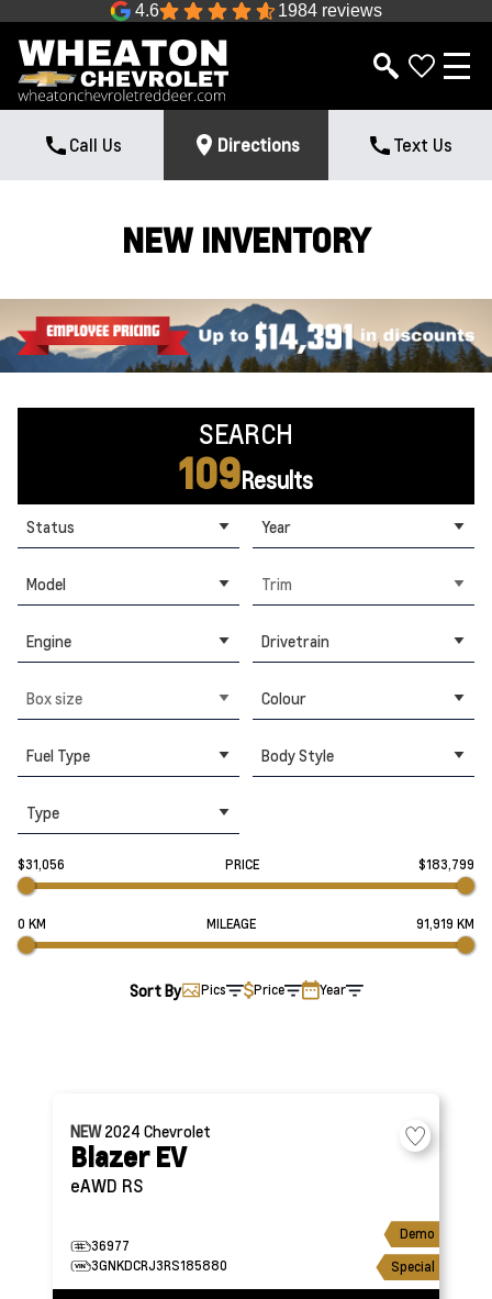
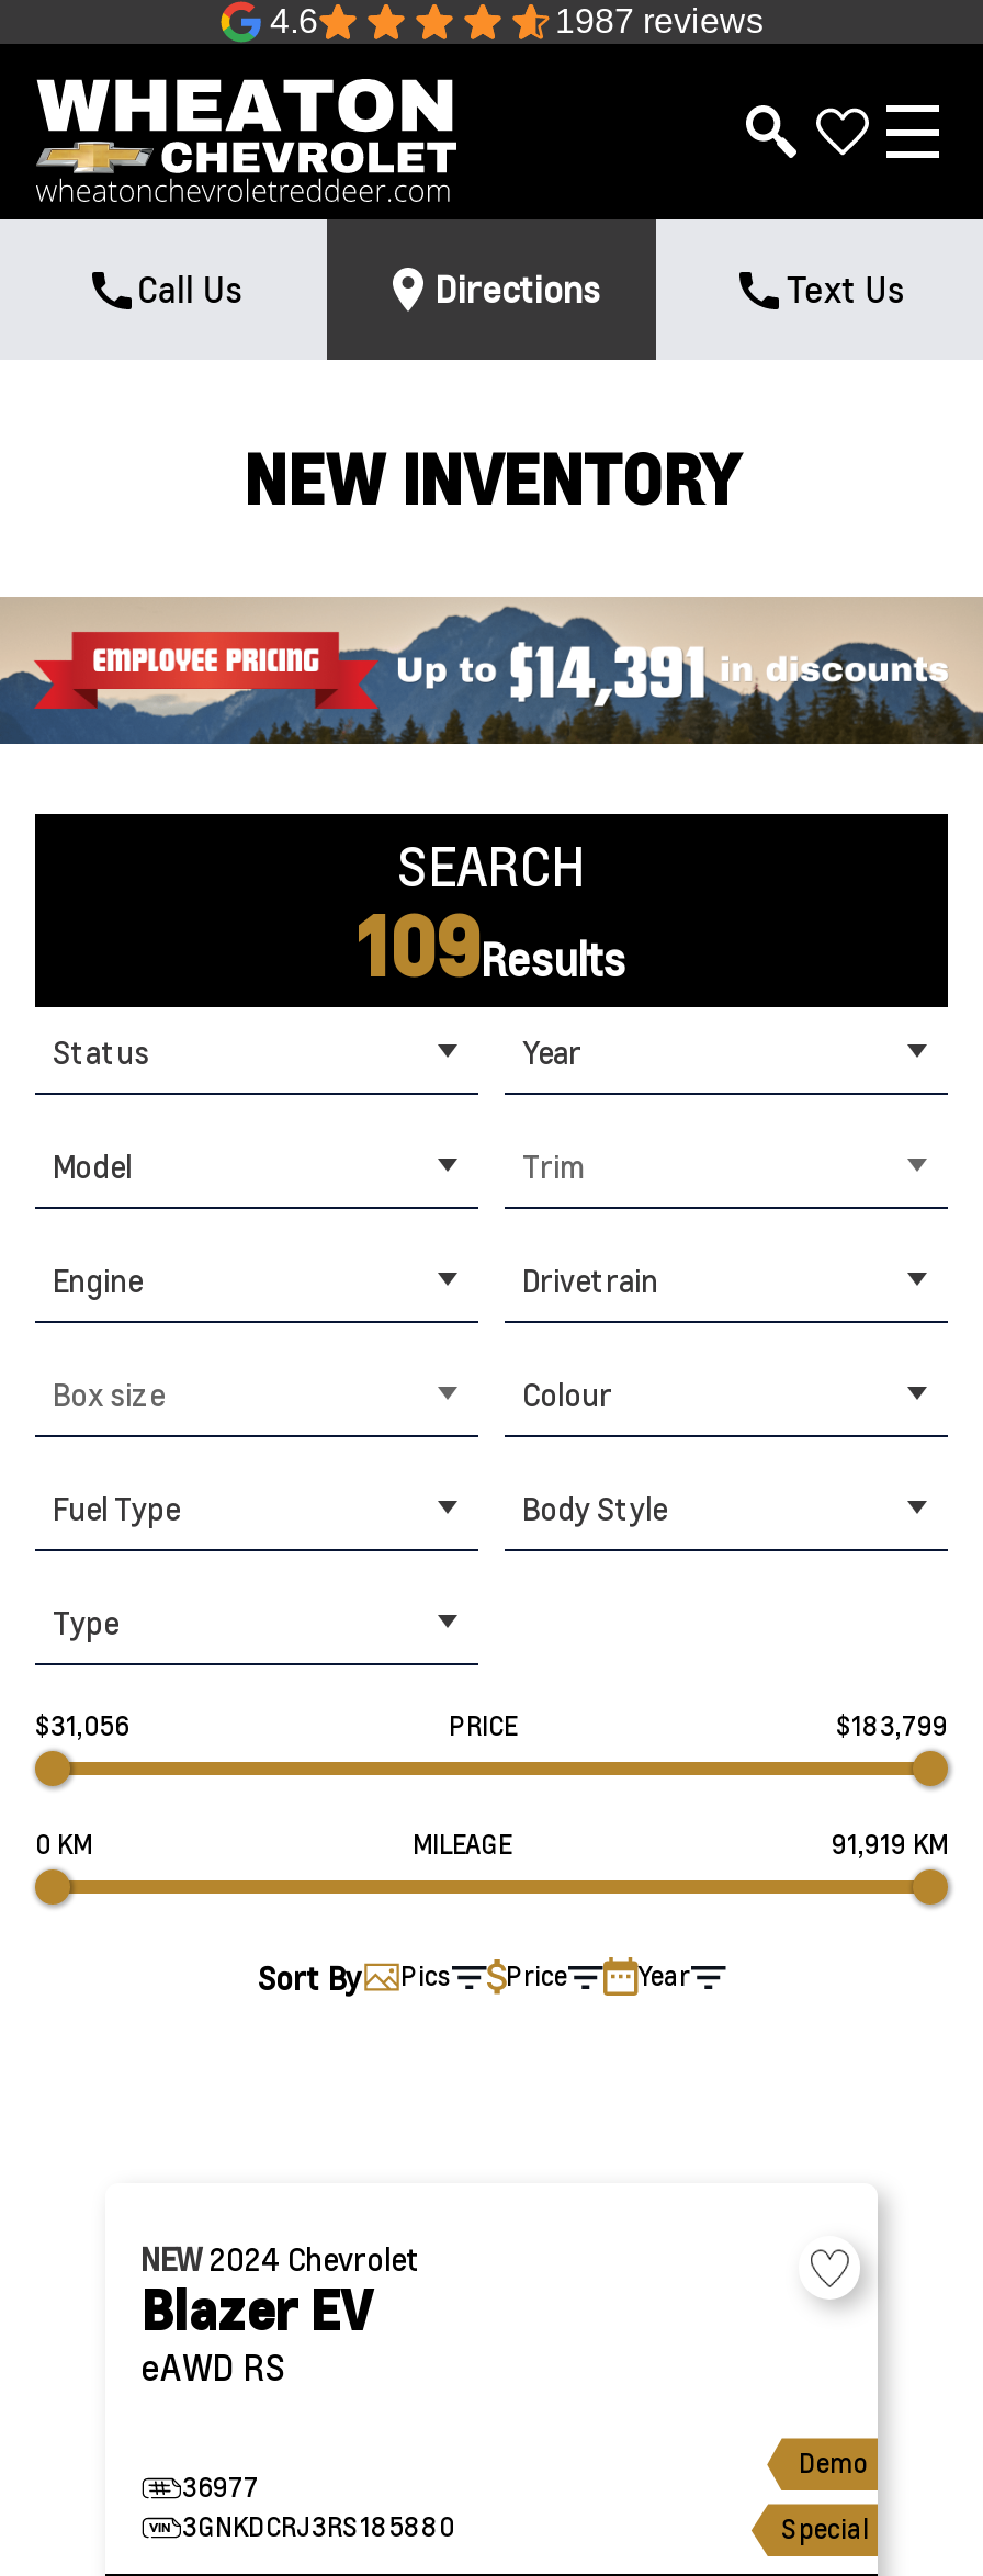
- 1984 reviews
+ 1987 reviews
